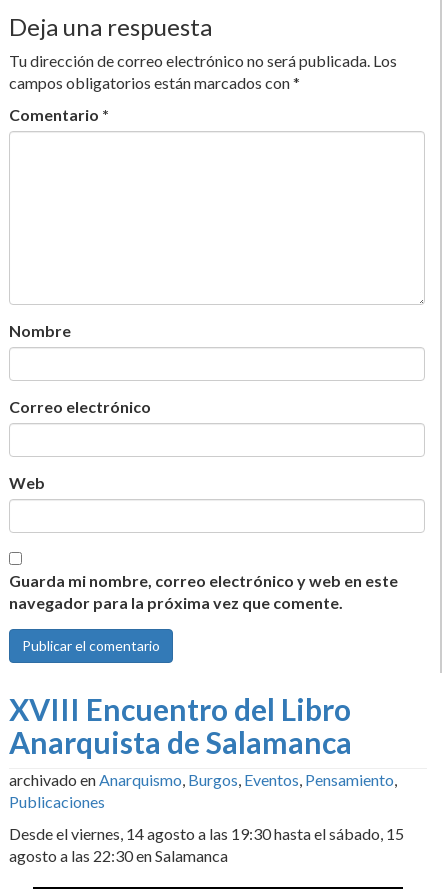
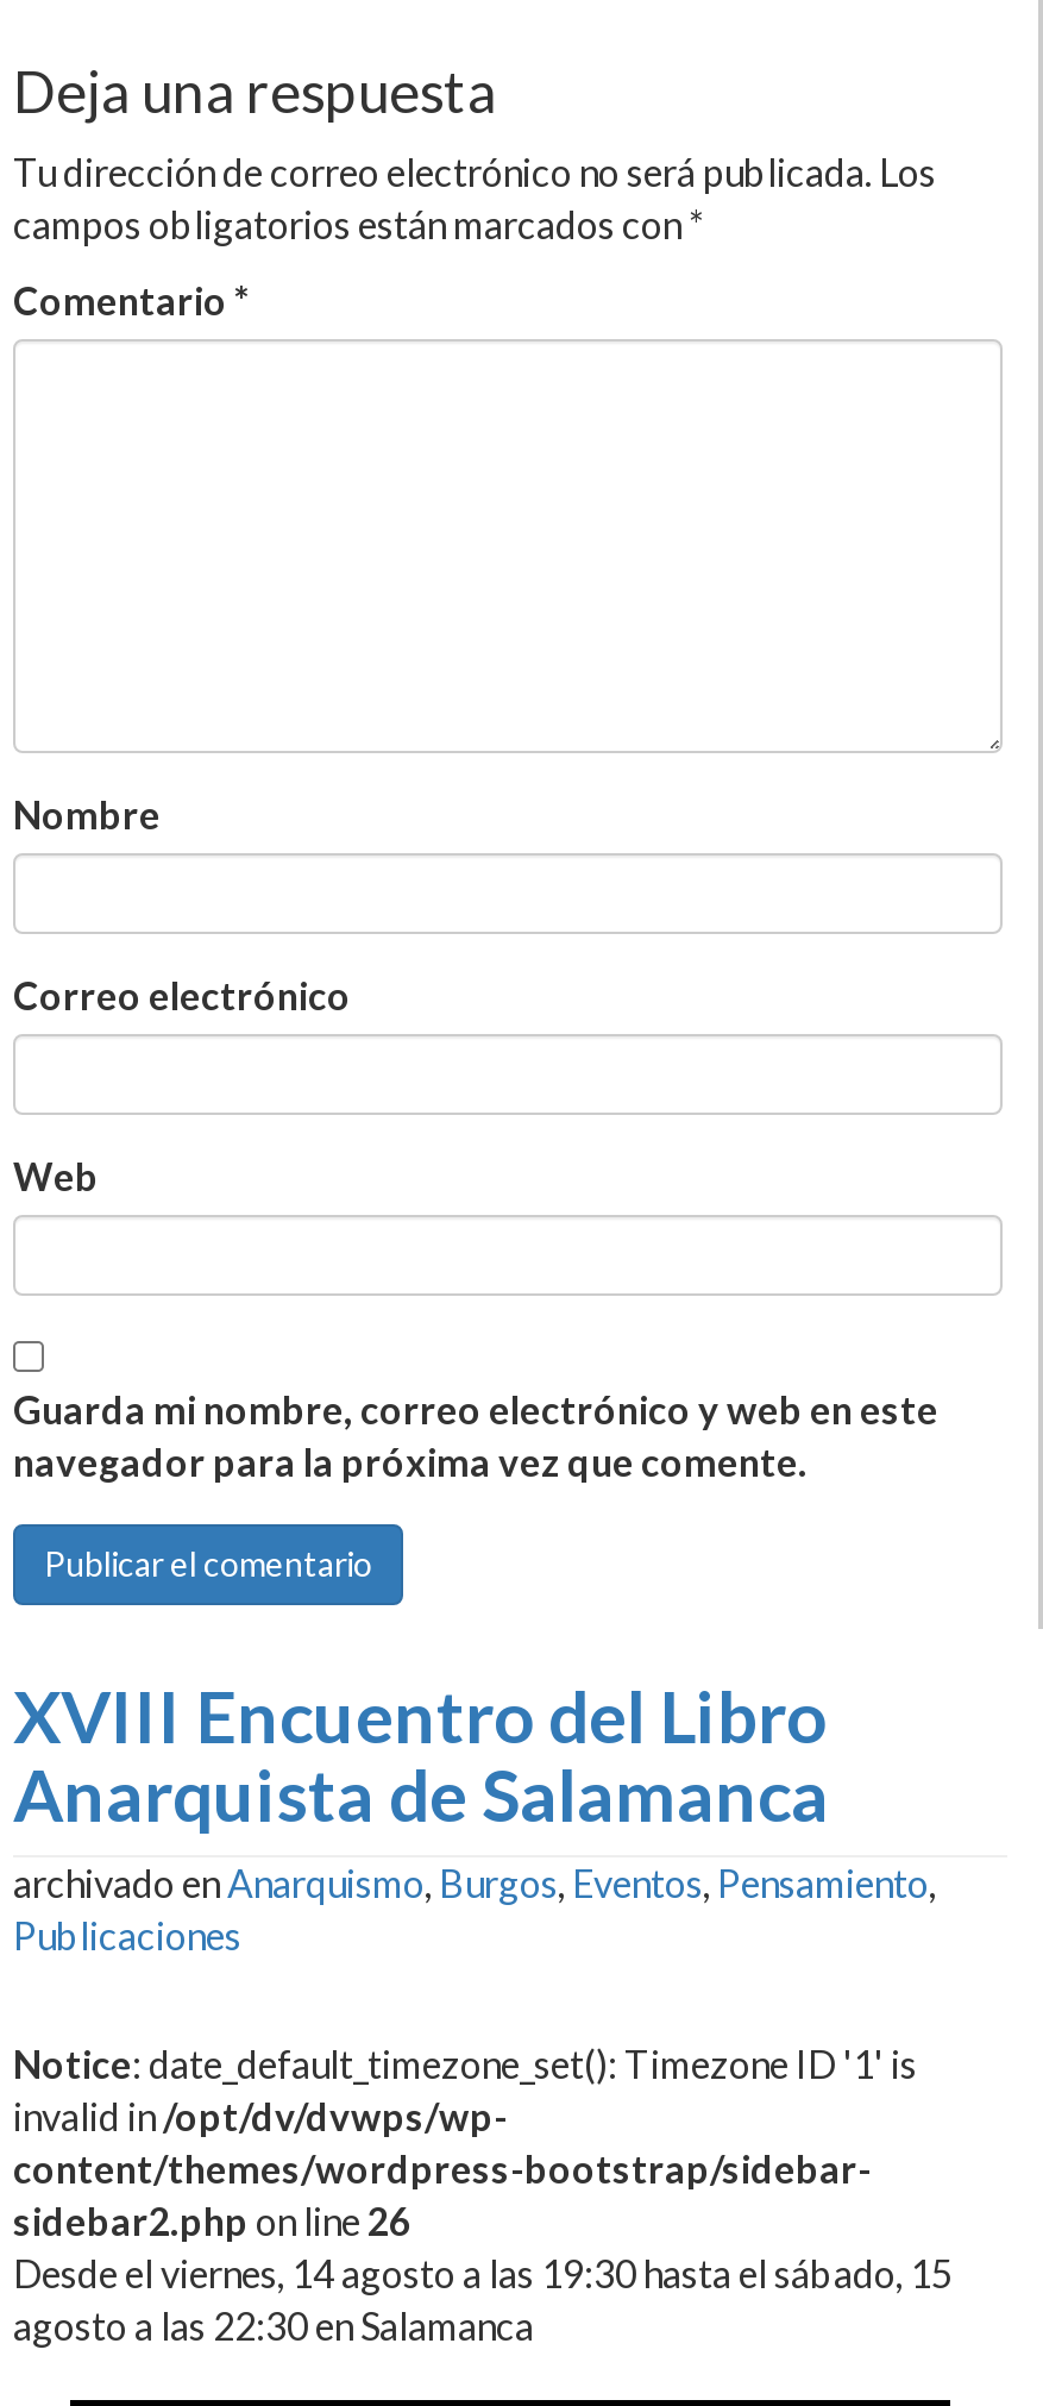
+ Notice: date_default_timezone_set(): Timezone ID '1' is
+ invalid in /opt/dv/dvwps/wp-
+ content/themes/wordpress-bootstrap/sidebar-
+ sidebar2.php on line 26
